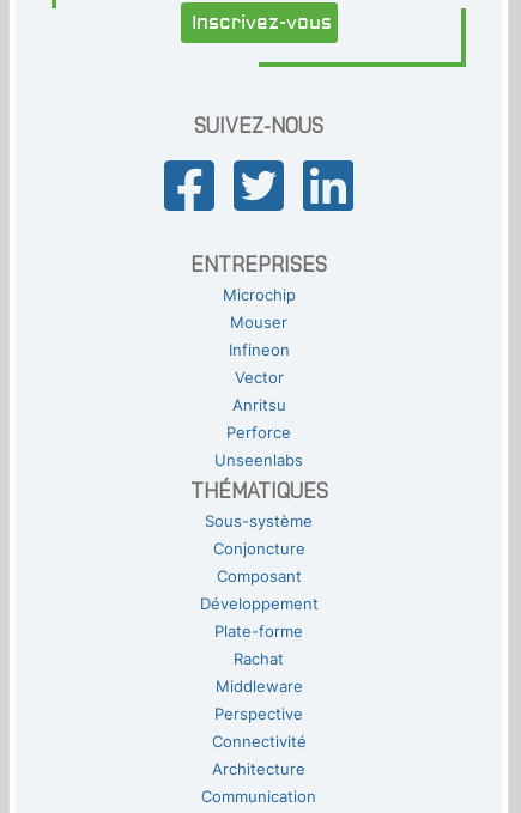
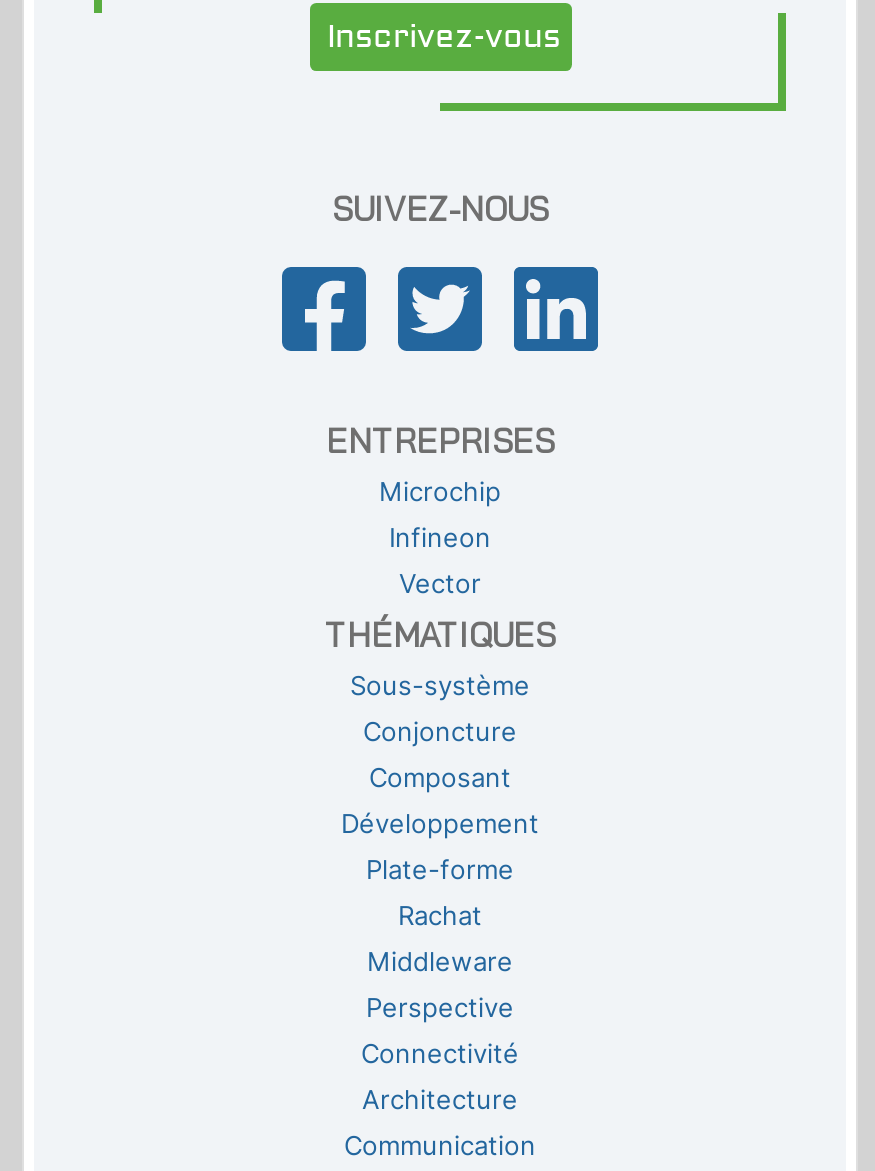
- Mouser

- Anritsu
- Perforce
- Unseenlabs
